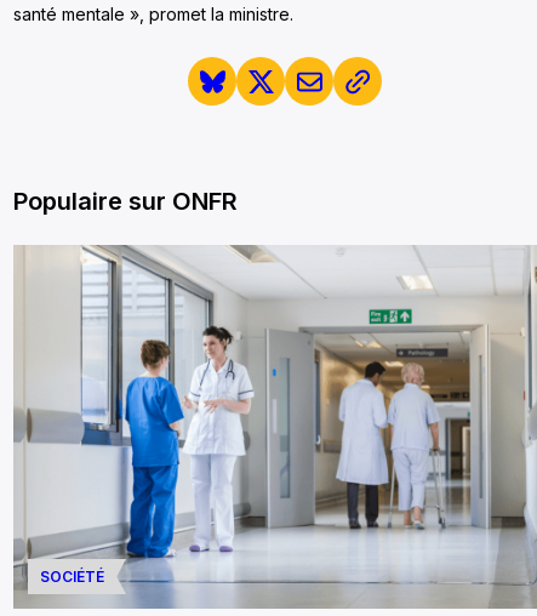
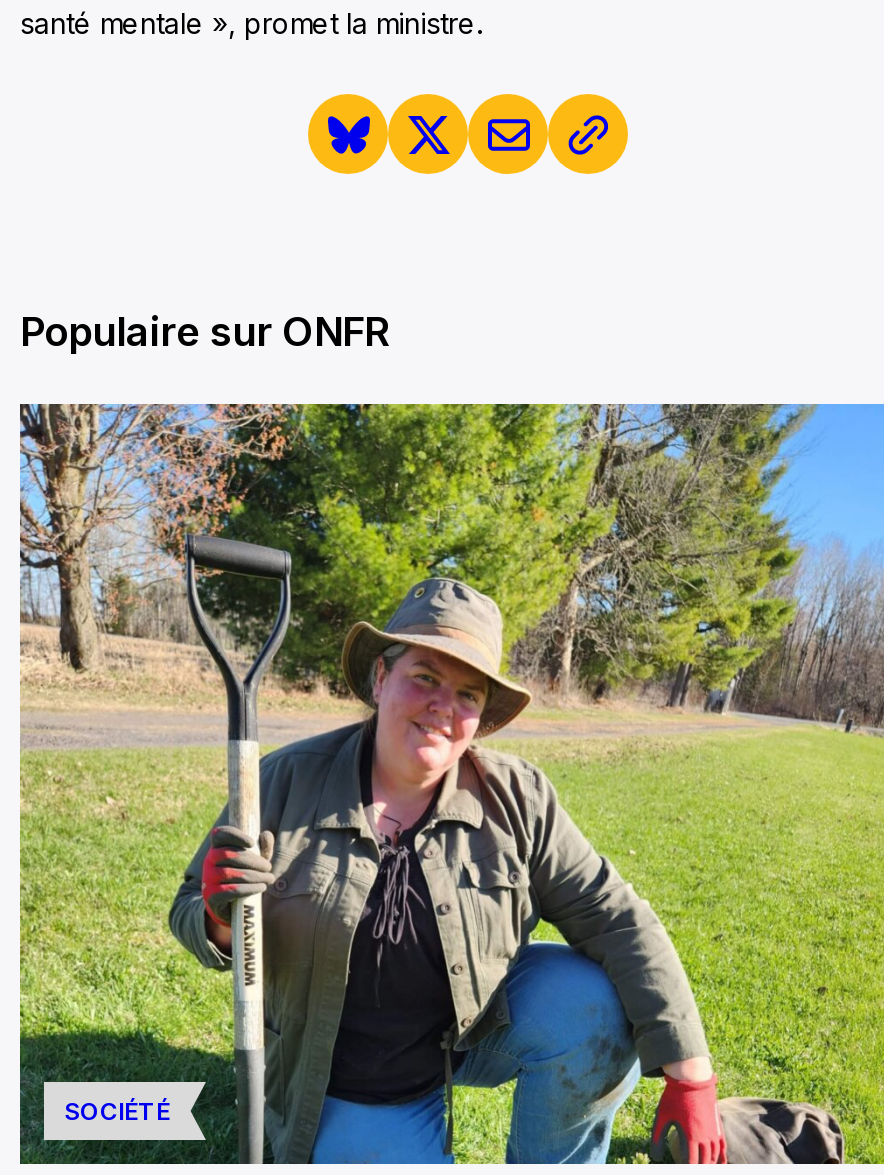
- [image]
+ [image]
